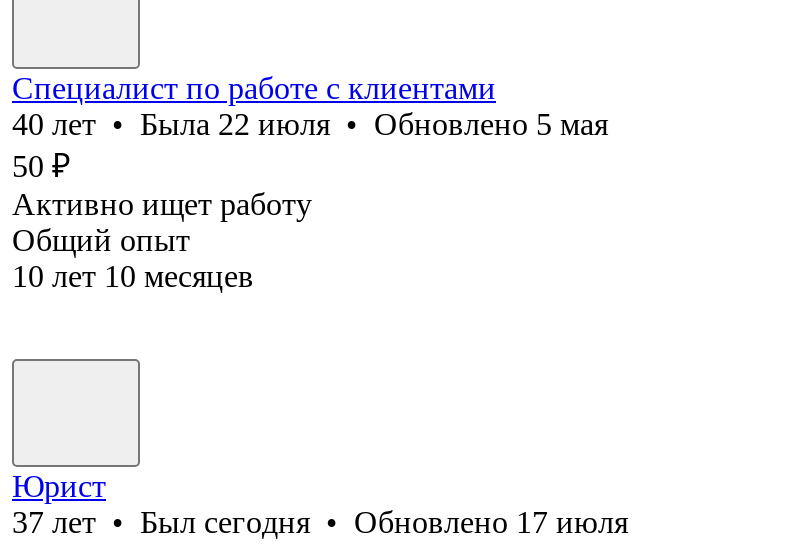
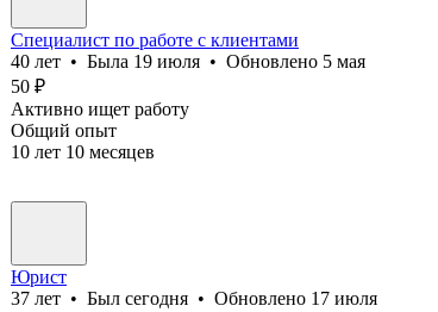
- 40 лет • Была 22 июля • Обновлено 5 мая
+ 40 лет • Была 19 июля • Обновлено 5 мая
